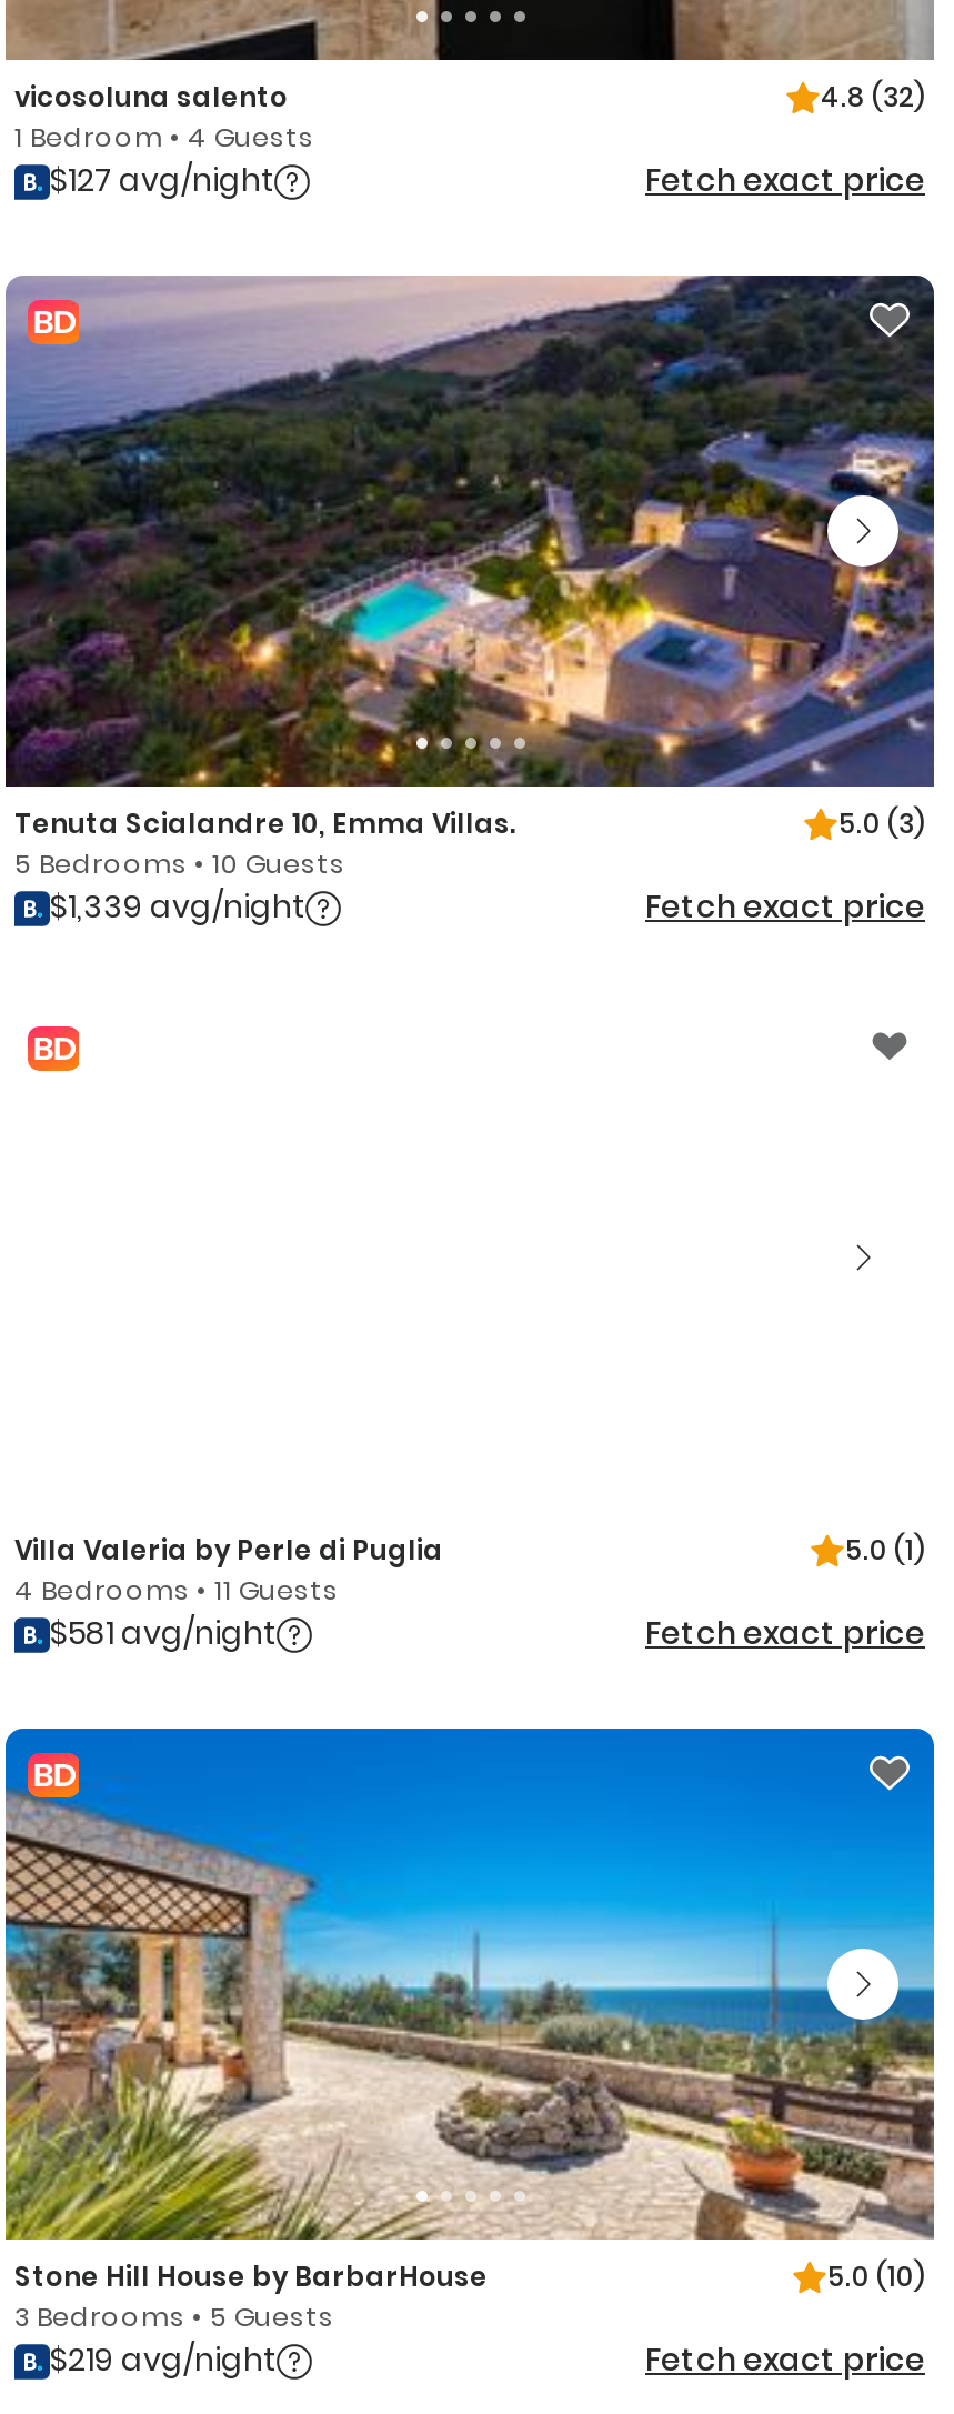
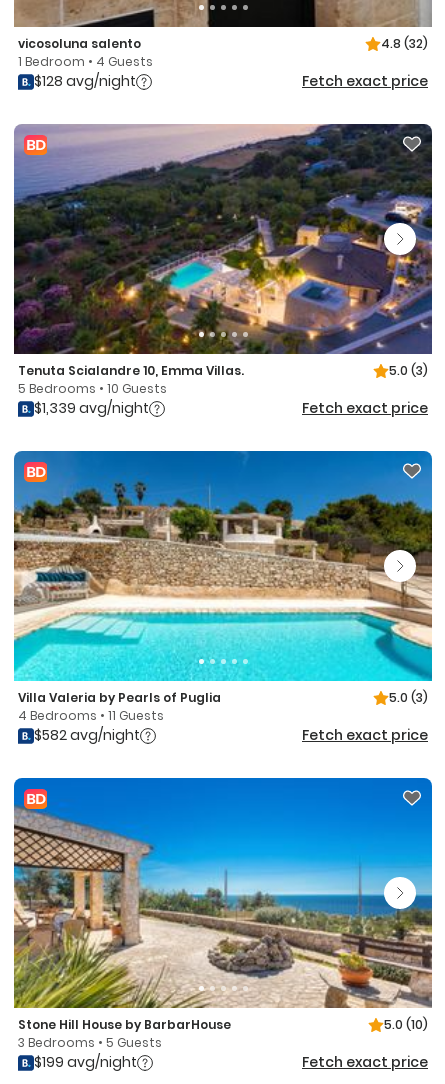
- $127 avg/night
+ $128 avg/night

+ [image]

- Villa Valeria by Perle di Puglia
+ Villa Valeria by Pearls of Puglia

- 5.0 (1)
+ 5.0 (3)

- $581 avg/night
+ $582 avg/night

- $219 avg/night
+ $199 avg/night
